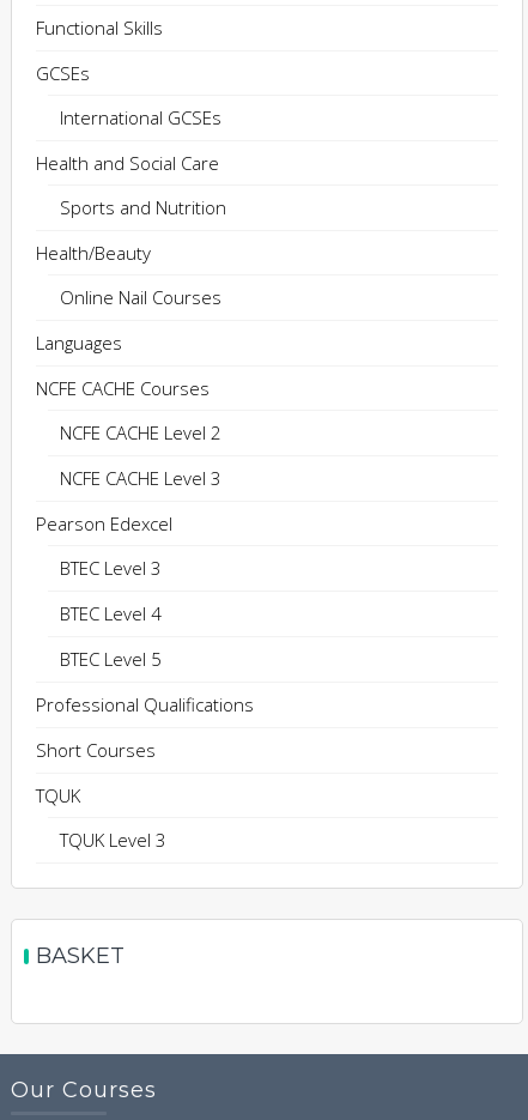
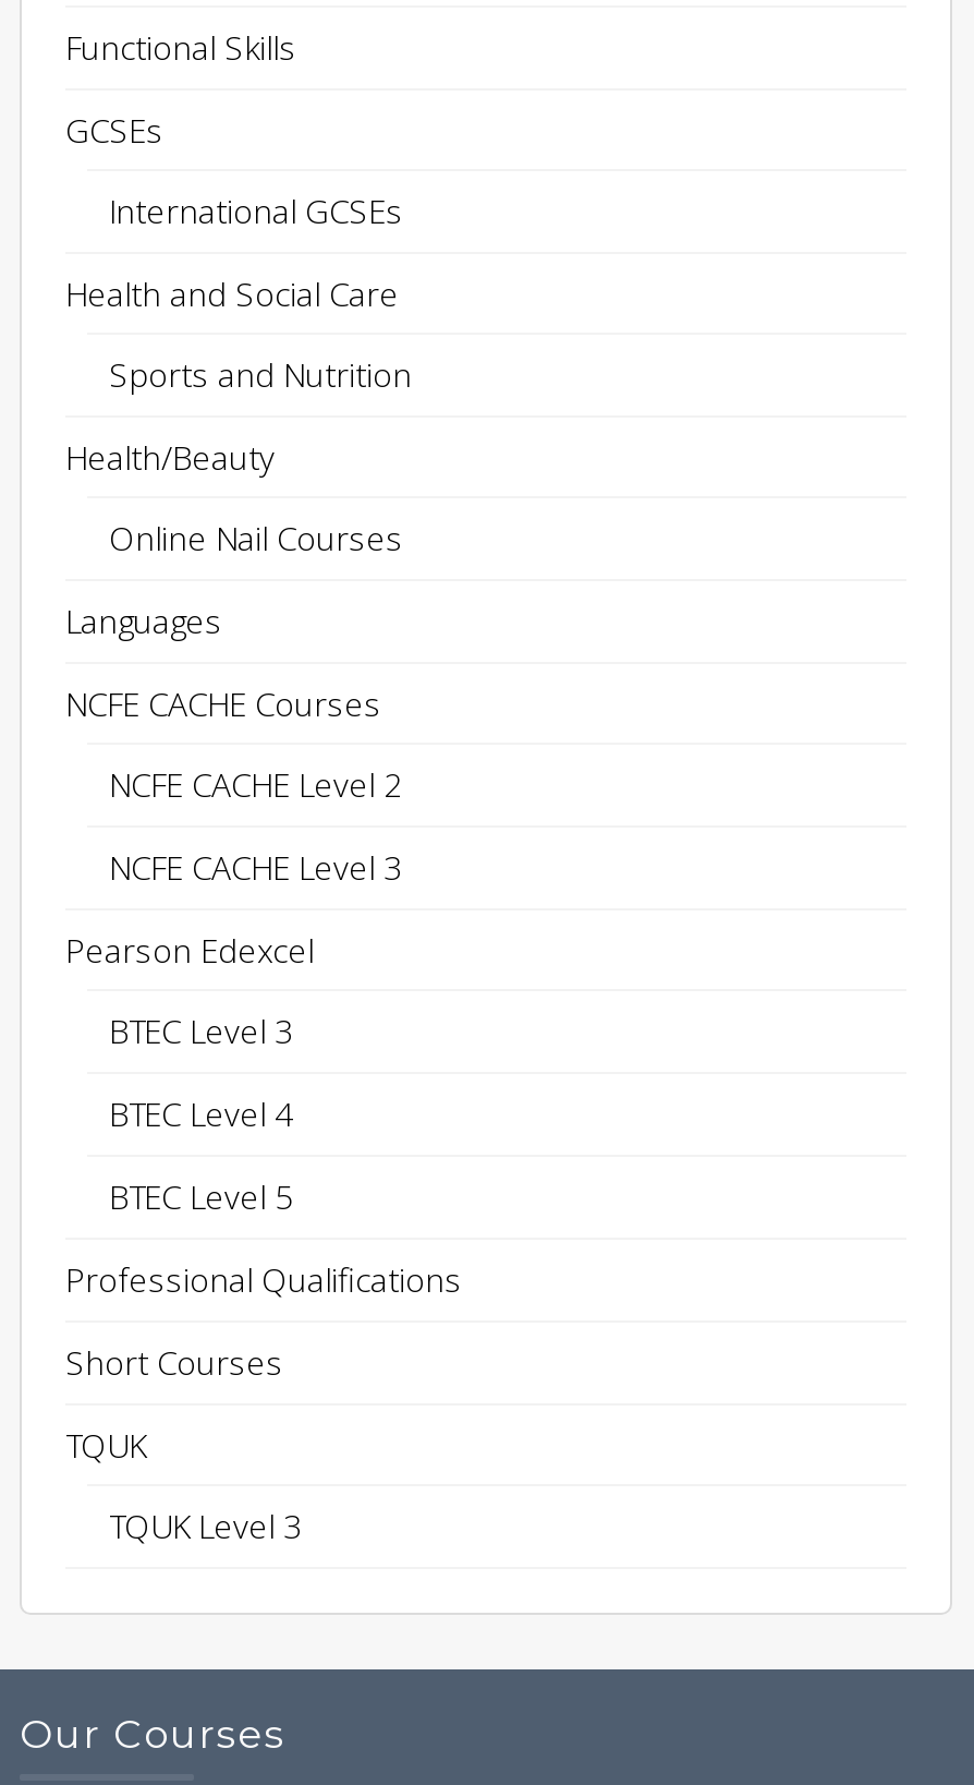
- BASKET
